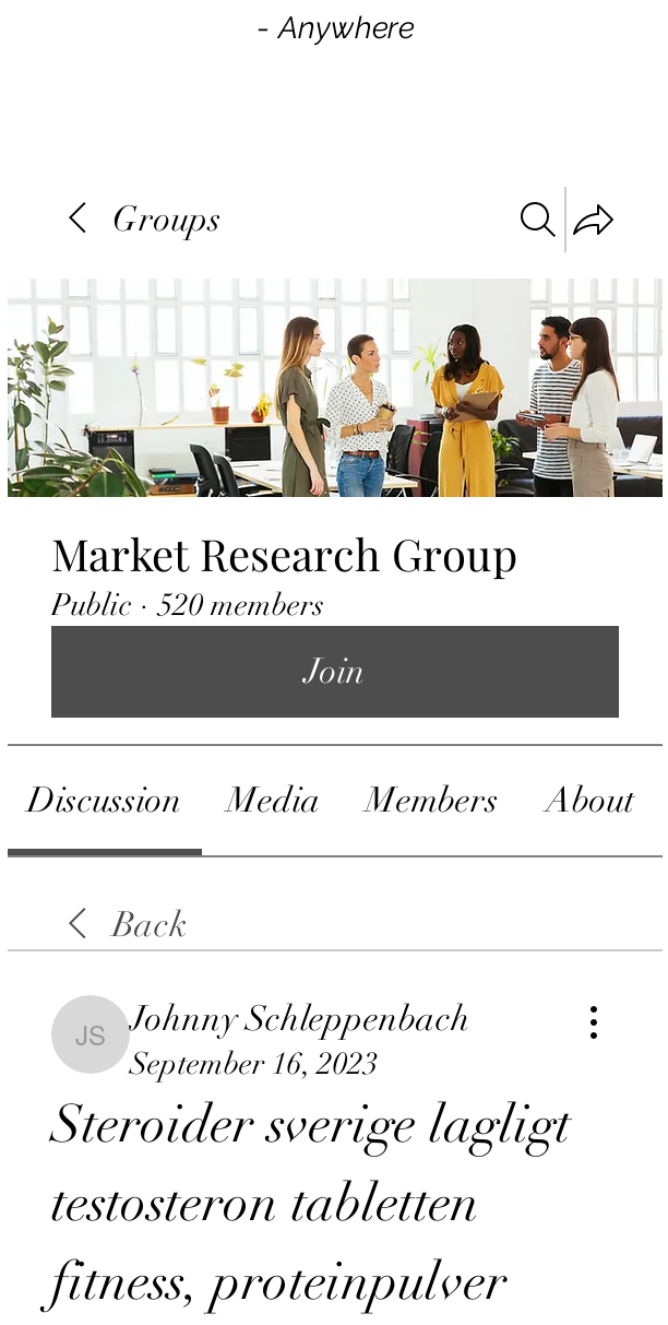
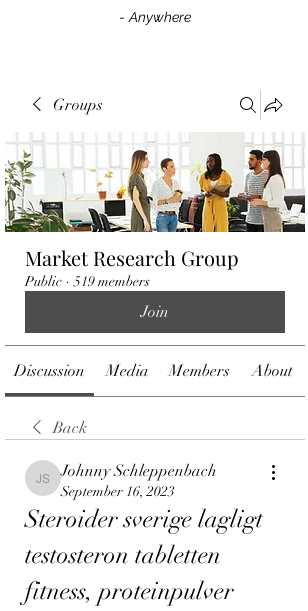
- Public · 520 members
+ Public · 519 members
